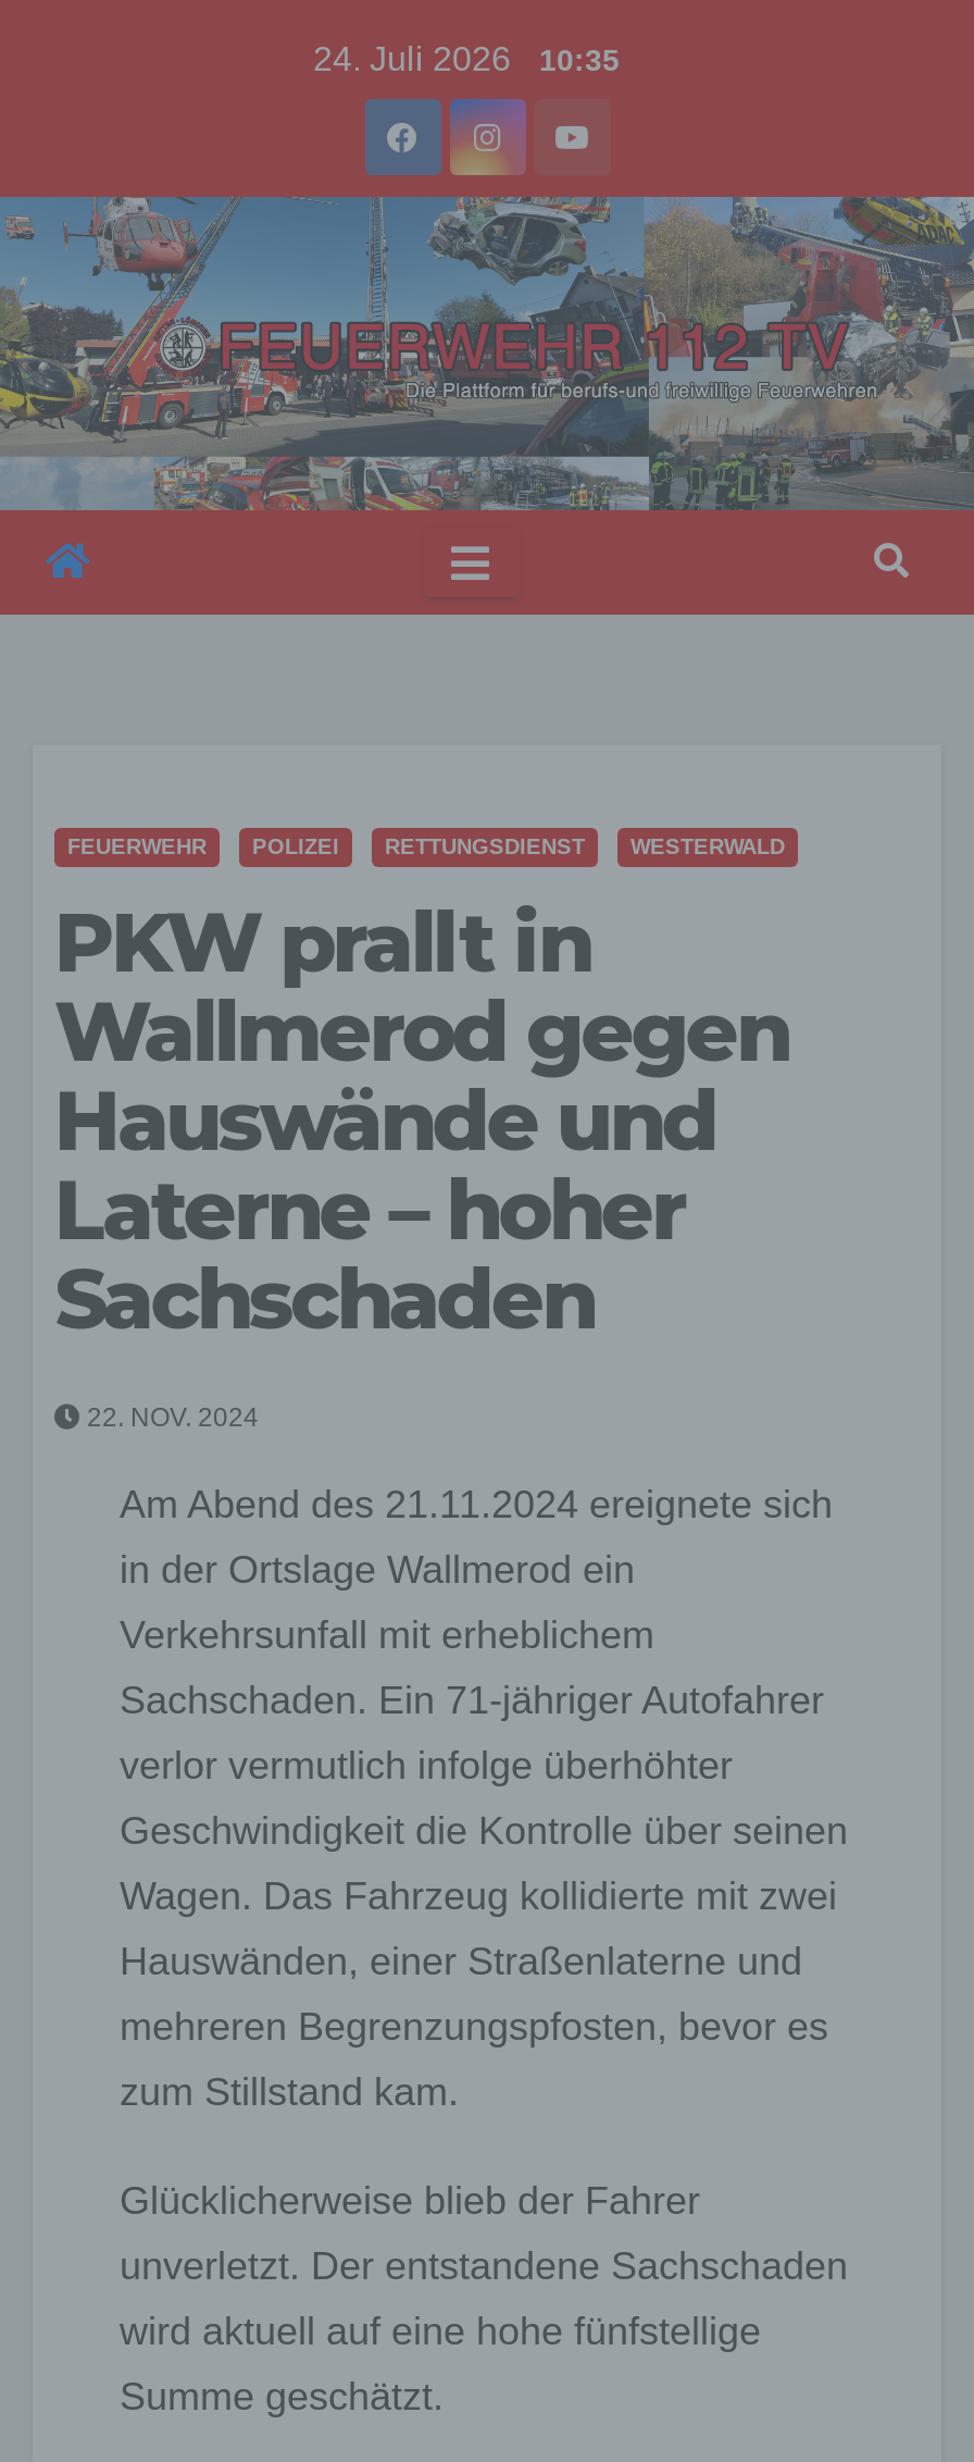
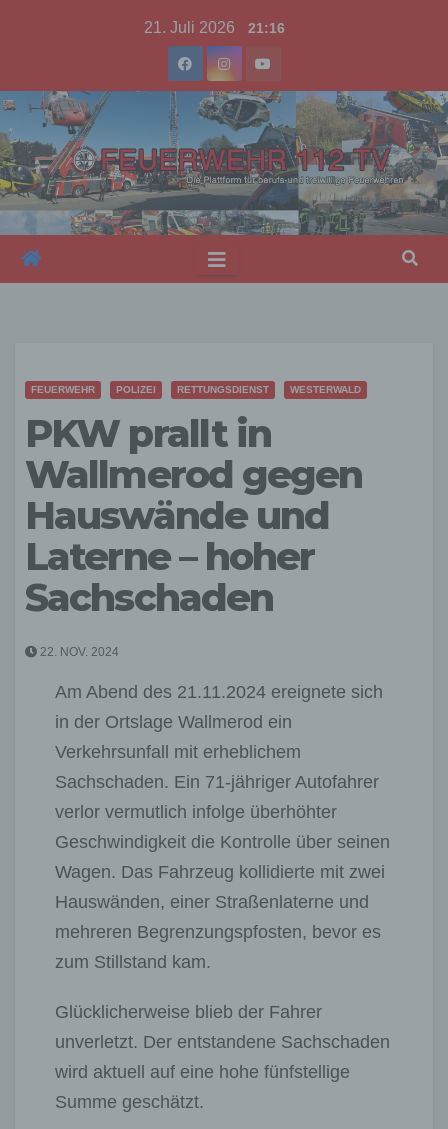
- 24. Juli 2026 10:35
+ 21. Juli 2026 21:16
